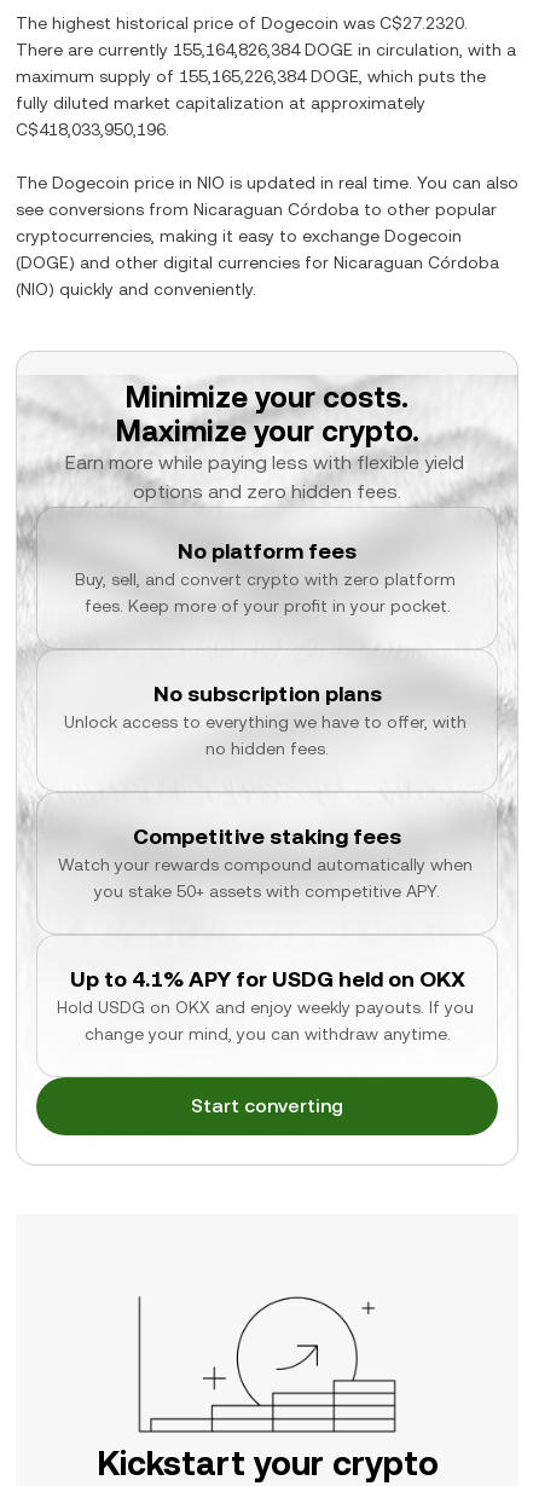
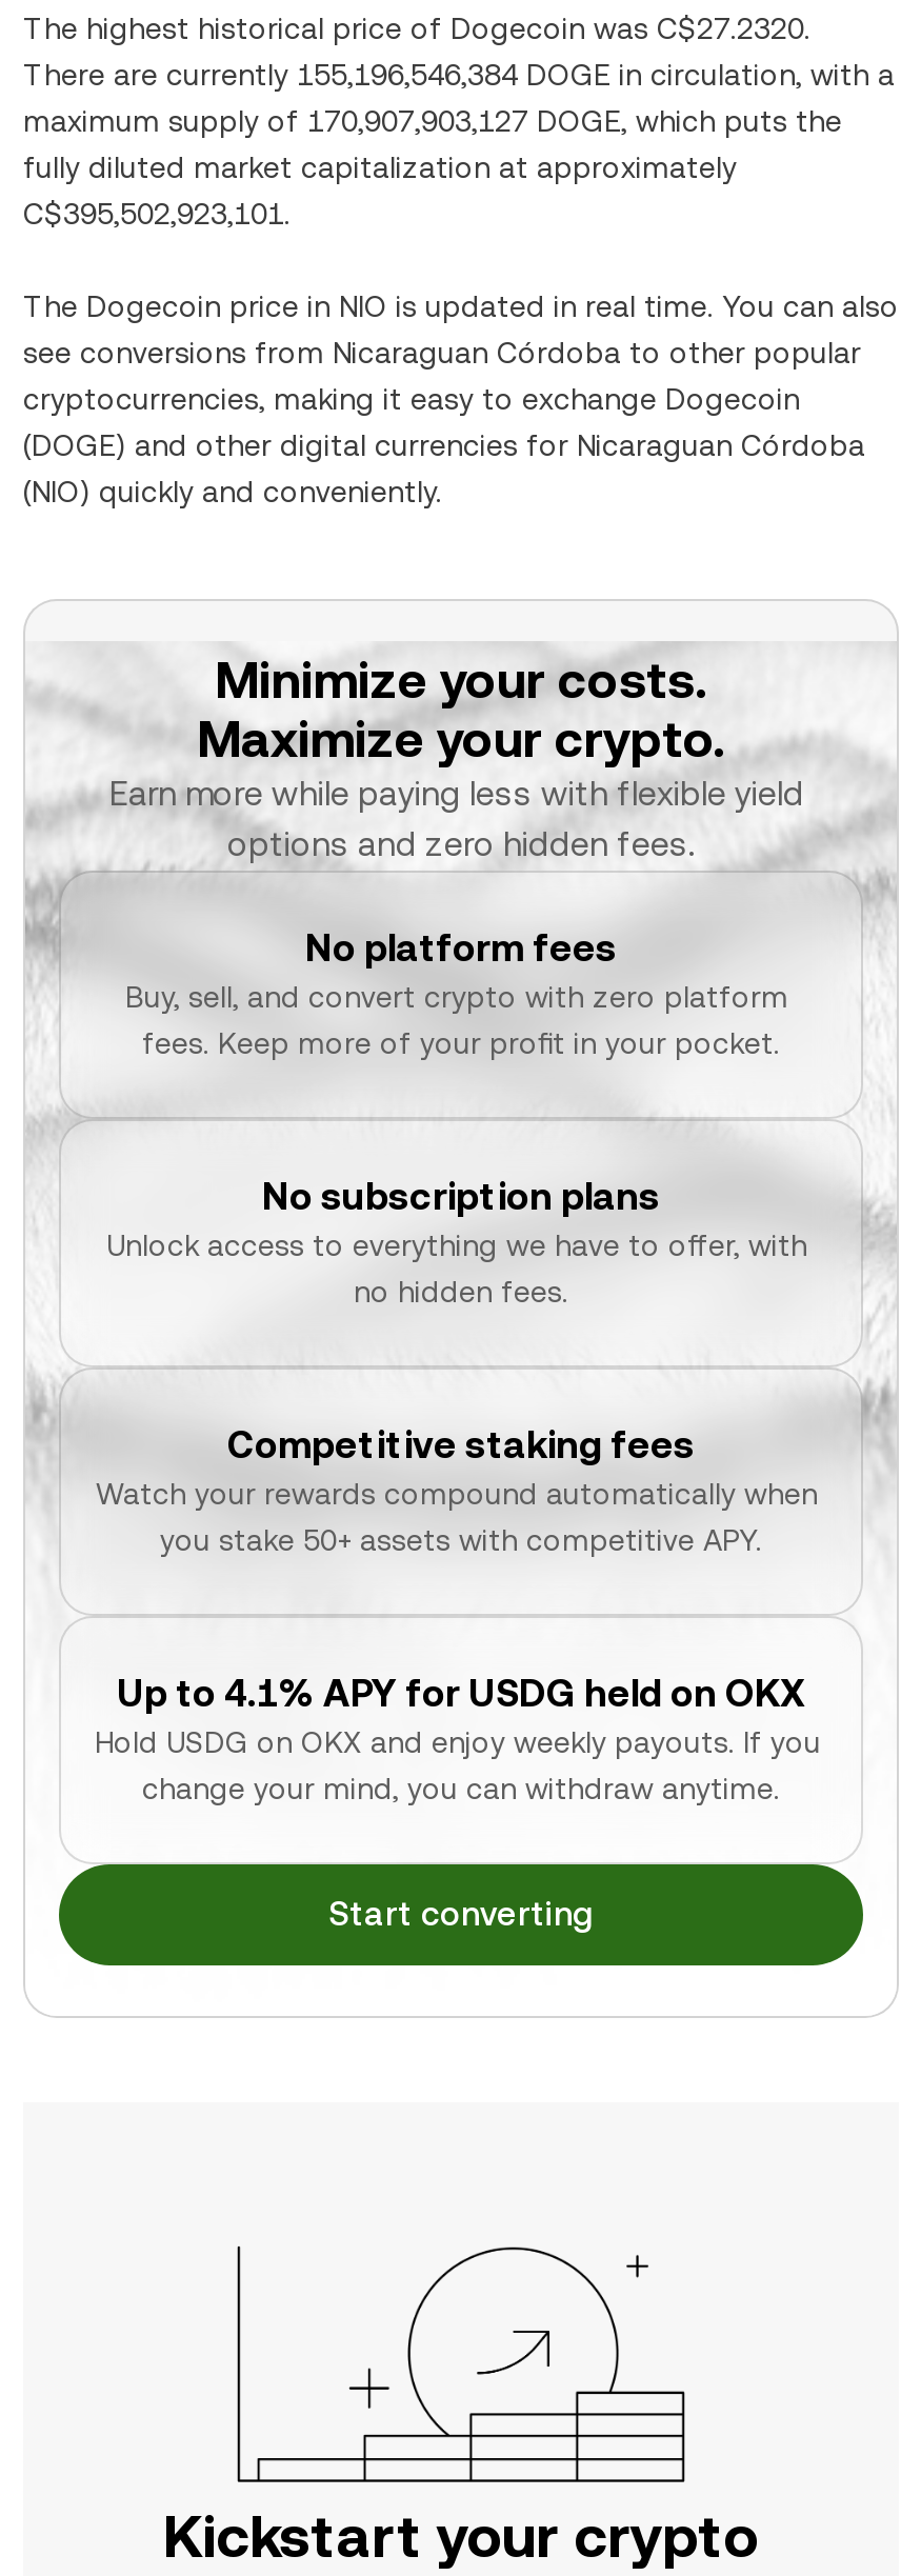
- There are currently 155,164,826,384 DOGE in circulation, with a
+ There are currently 155,196,546,384 DOGE in circulation, with a

- maximum supply of 155,165,226,384 DOGE, which puts the
+ maximum supply of 170,907,903,127 DOGE, which puts the

- C$418,033,950,196.
+ C$395,502,923,101.
